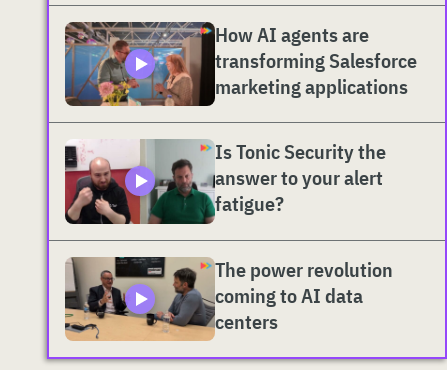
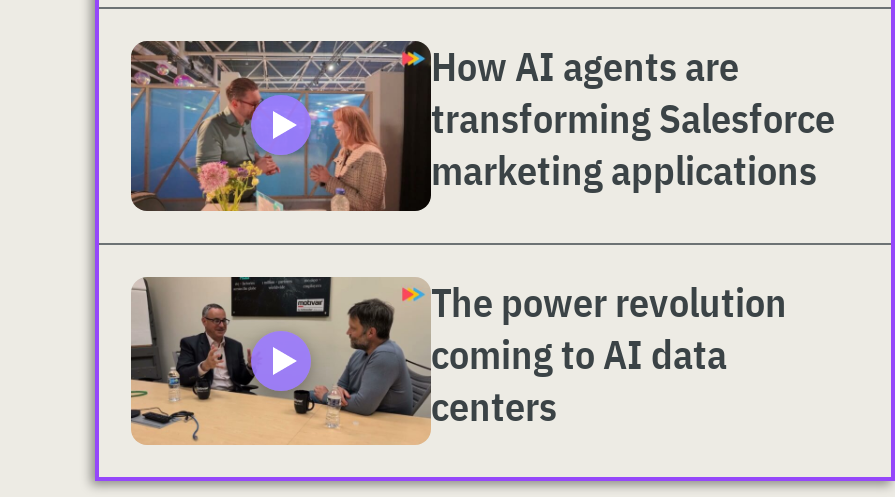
- [image]
- Is Tonic Security the
- answer to your alert
- fatigue?
